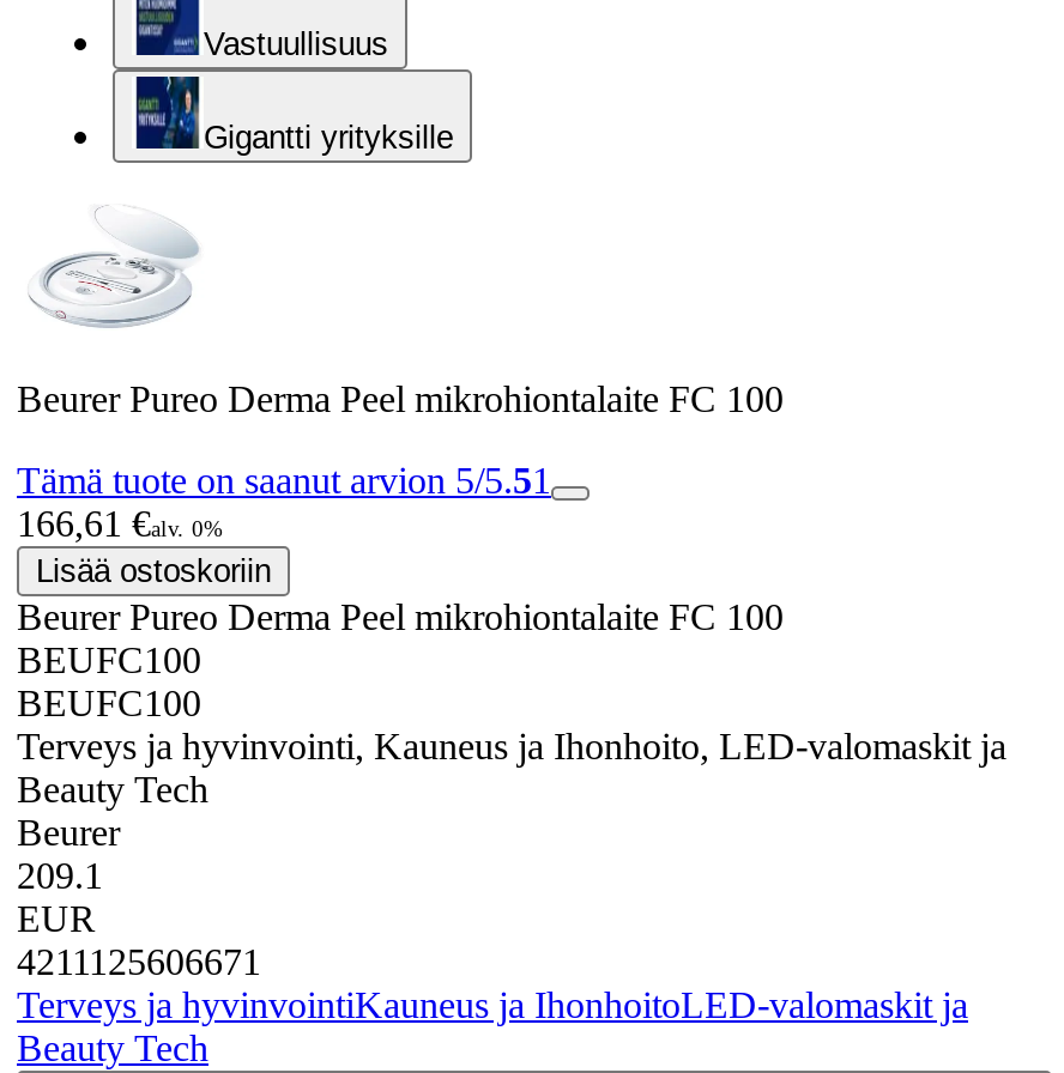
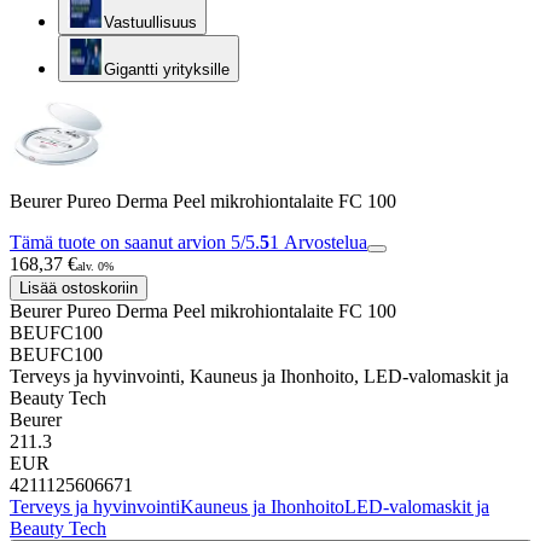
- Tämä tuote on saanut arvion 5/5.51
- 166,61 €alv. 0%
+ Tämä tuote on saanut arvion 5/5.51 Arvostelua
+ 168,37 €alv. 0%

- 209.1
+ 211.3
